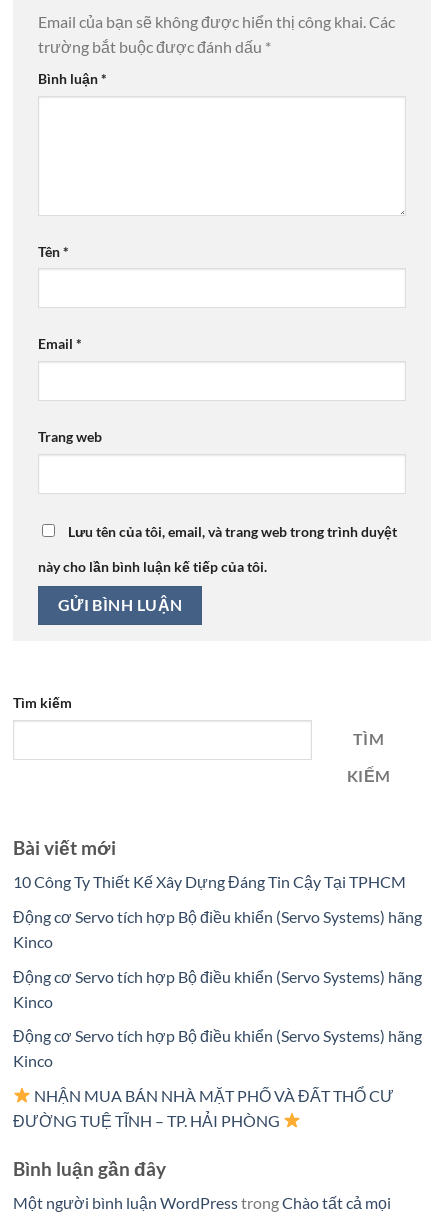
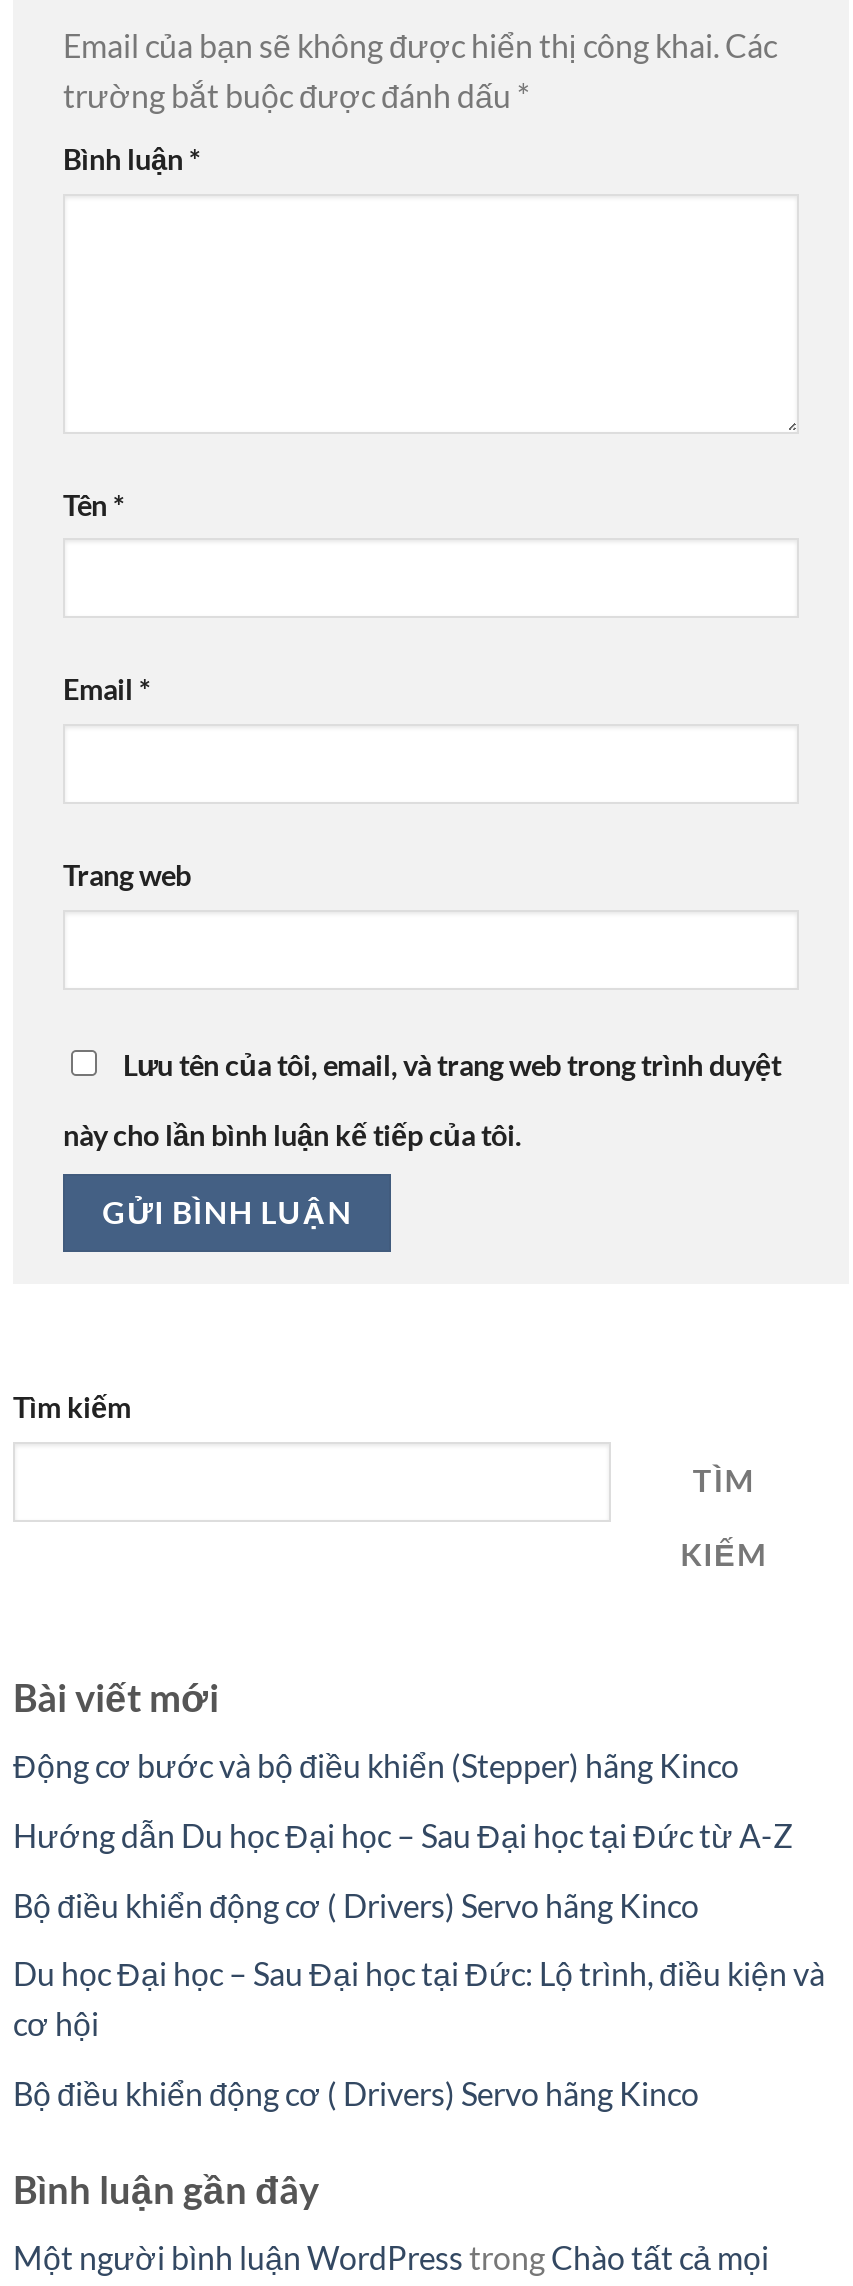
- 10 Công Ty Thiết Kế Xây Dựng Đáng Tin Cậy Tại TPHCM
+ Động cơ bước và bộ điều khiển (Stepper) hãng Kinco

- Động cơ Servo tích hợp Bộ điều khiển (Servo Systems) hãng
- Kinco
+ Hướng dẫn Du học Đại học – Sau Đại học tại Đức từ A-Z

- Động cơ Servo tích hợp Bộ điều khiển (Servo Systems) hãng
- Kinco
+ Bộ điều khiển động cơ ( Drivers) Servo hãng Kinco

- Động cơ Servo tích hợp Bộ điều khiển (Servo Systems) hãng
- Kinco
+ Du học Đại học – Sau Đại học tại Đức: Lộ trình, điều kiện và
+ cơ hội

- NHẬN MUA BÁN NHÀ MẶT PHỐ VÀ ĐẤT THỔ CƯ
- ĐƯỜNG TUỆ TĨNH – TP. HẢI PHÒNG
+ Bộ điều khiển động cơ ( Drivers) Servo hãng Kinco
